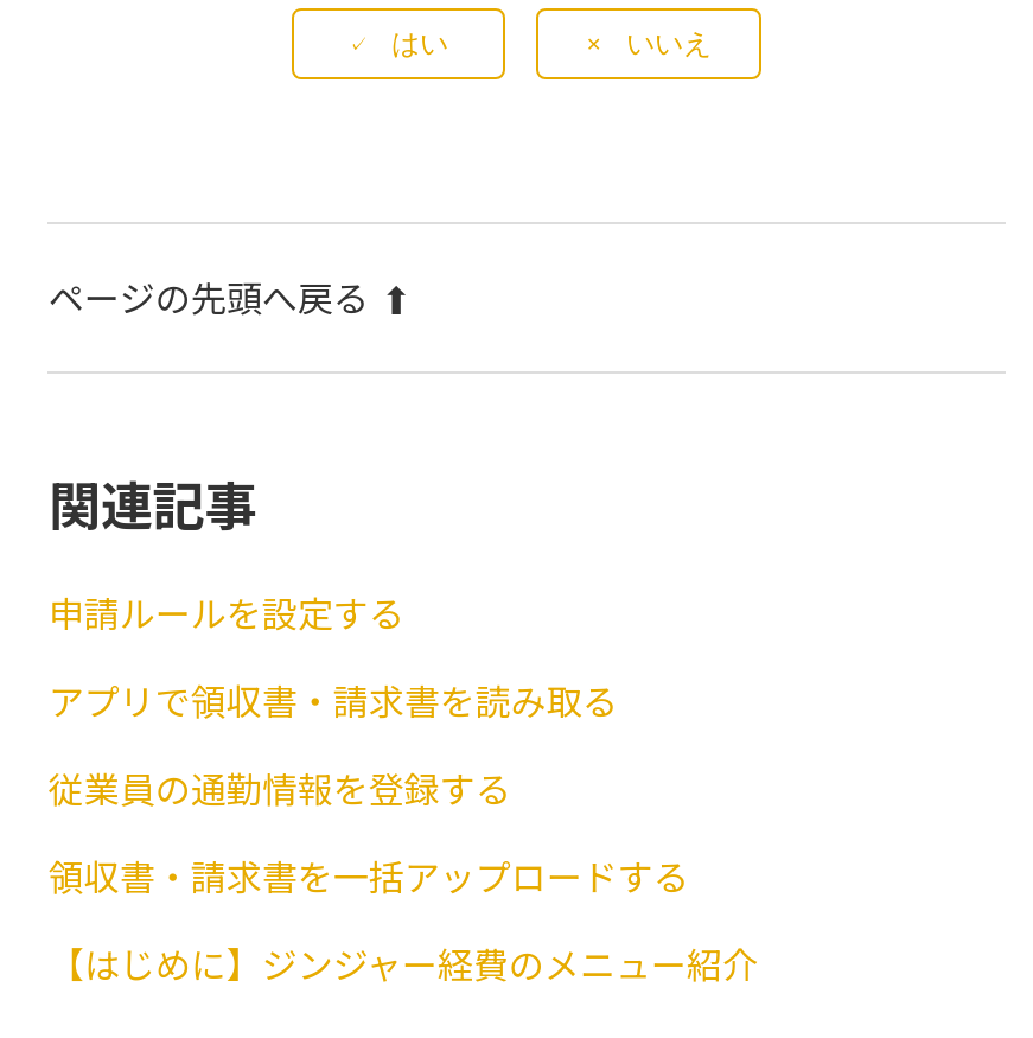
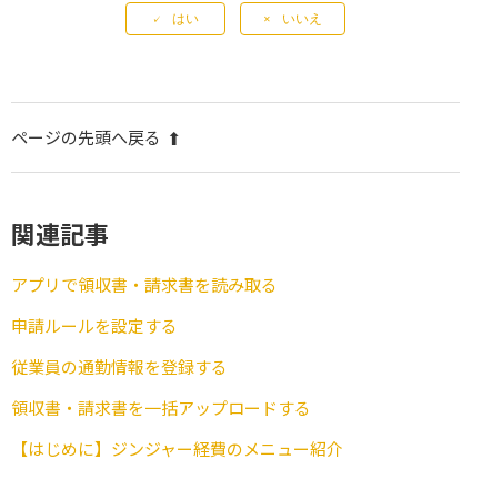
moved down: 申請ルールを設定する

moved up: アプリで領収書・請求書を読み取る
